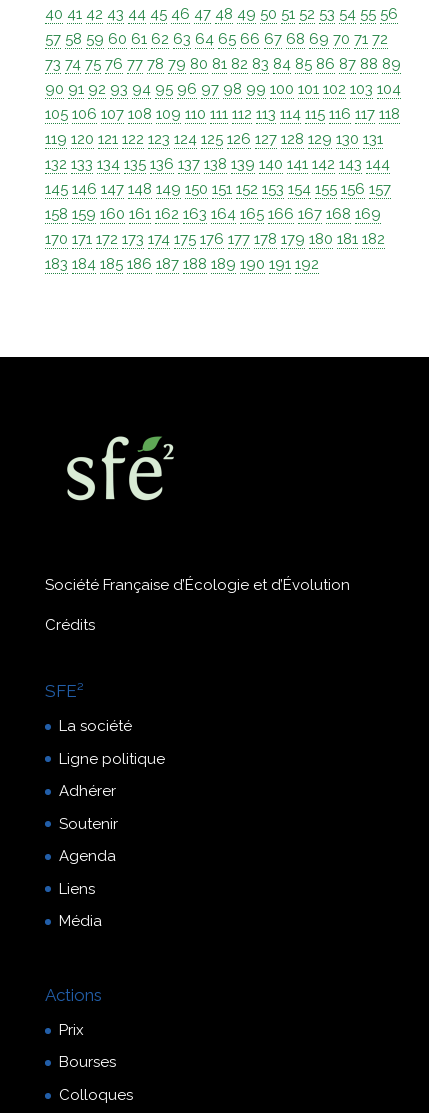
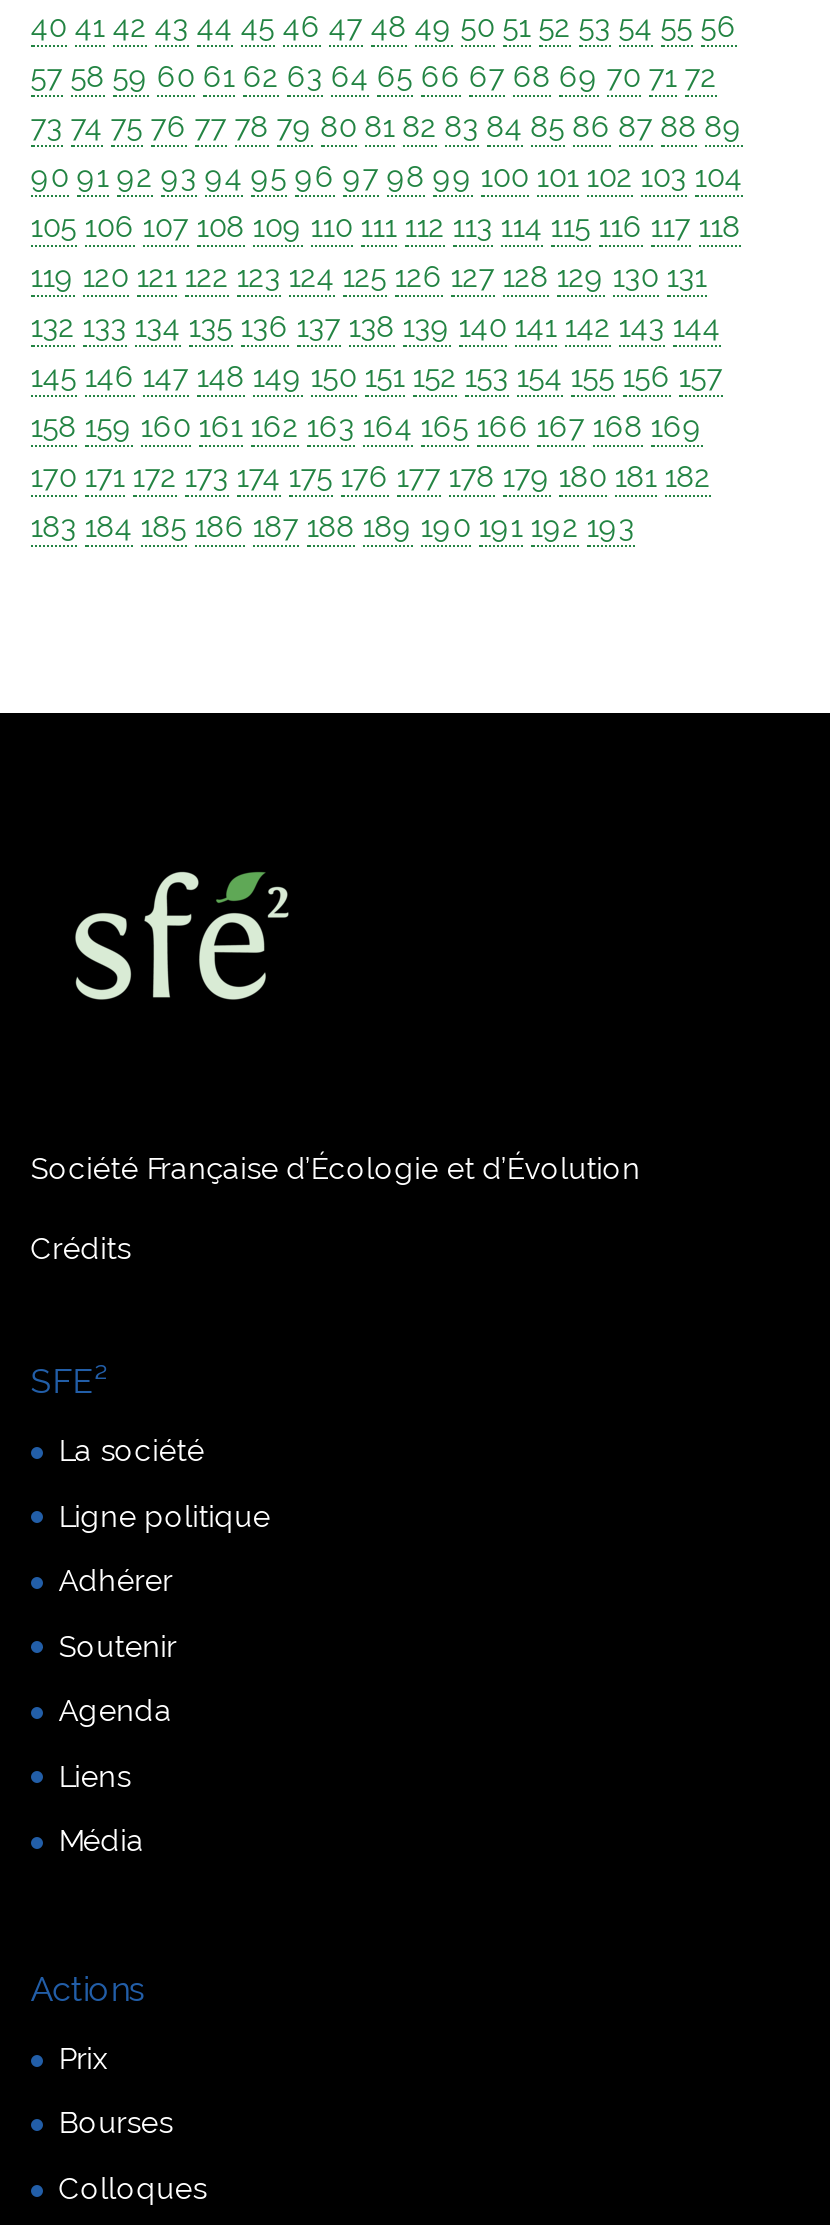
- 183 184 185 186 187 188 189 190 191 192
+ 183 184 185 186 187 188 189 190 191 192 193
